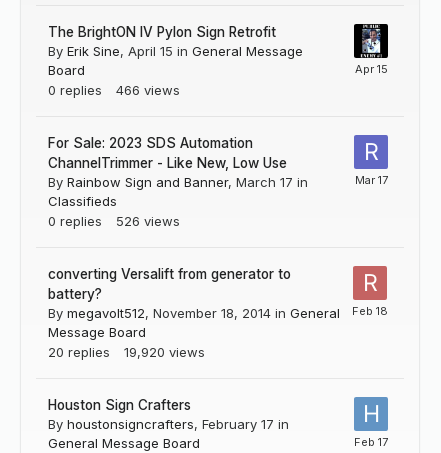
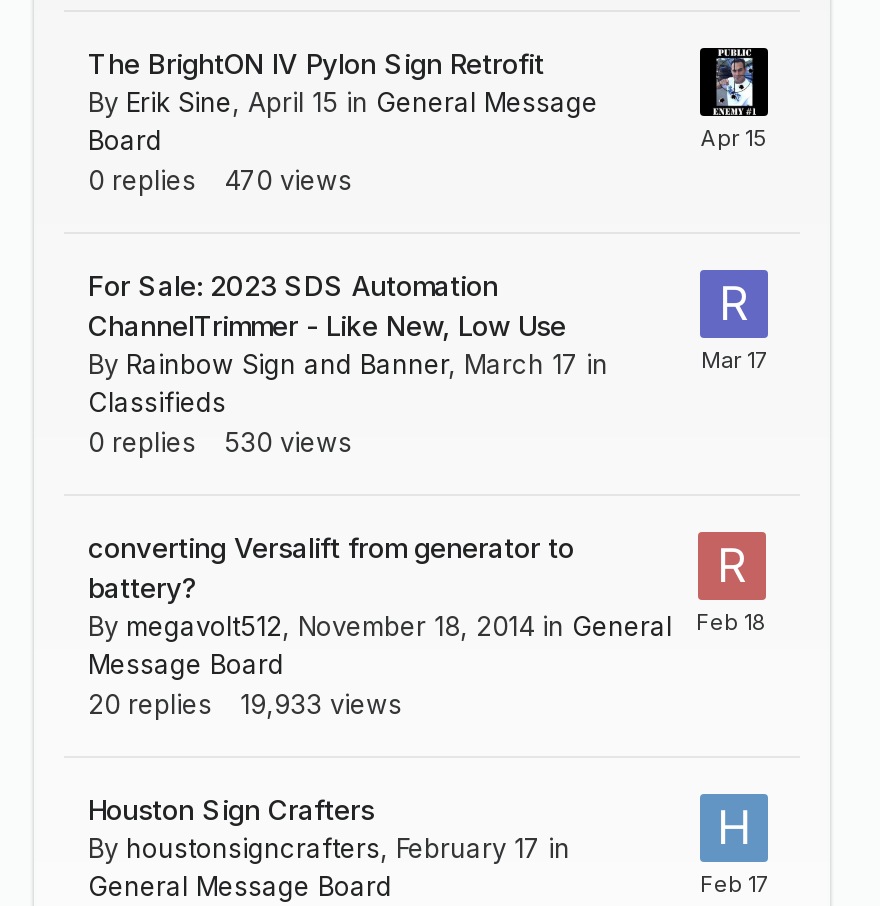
- 0 replies 466 views
+ 0 replies 470 views

- 0 replies 526 views
+ 0 replies 530 views

- 20 replies 19,920 views
+ 20 replies 19,933 views
